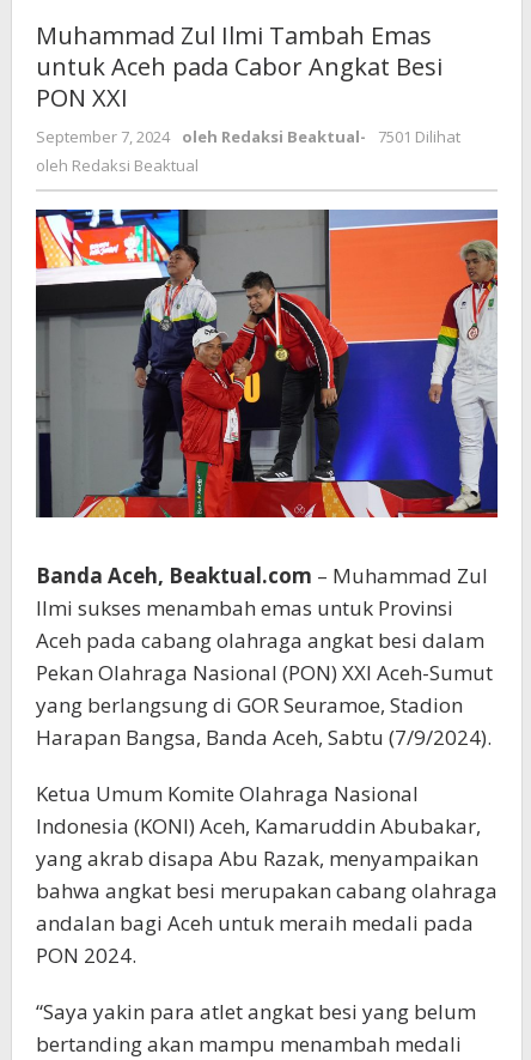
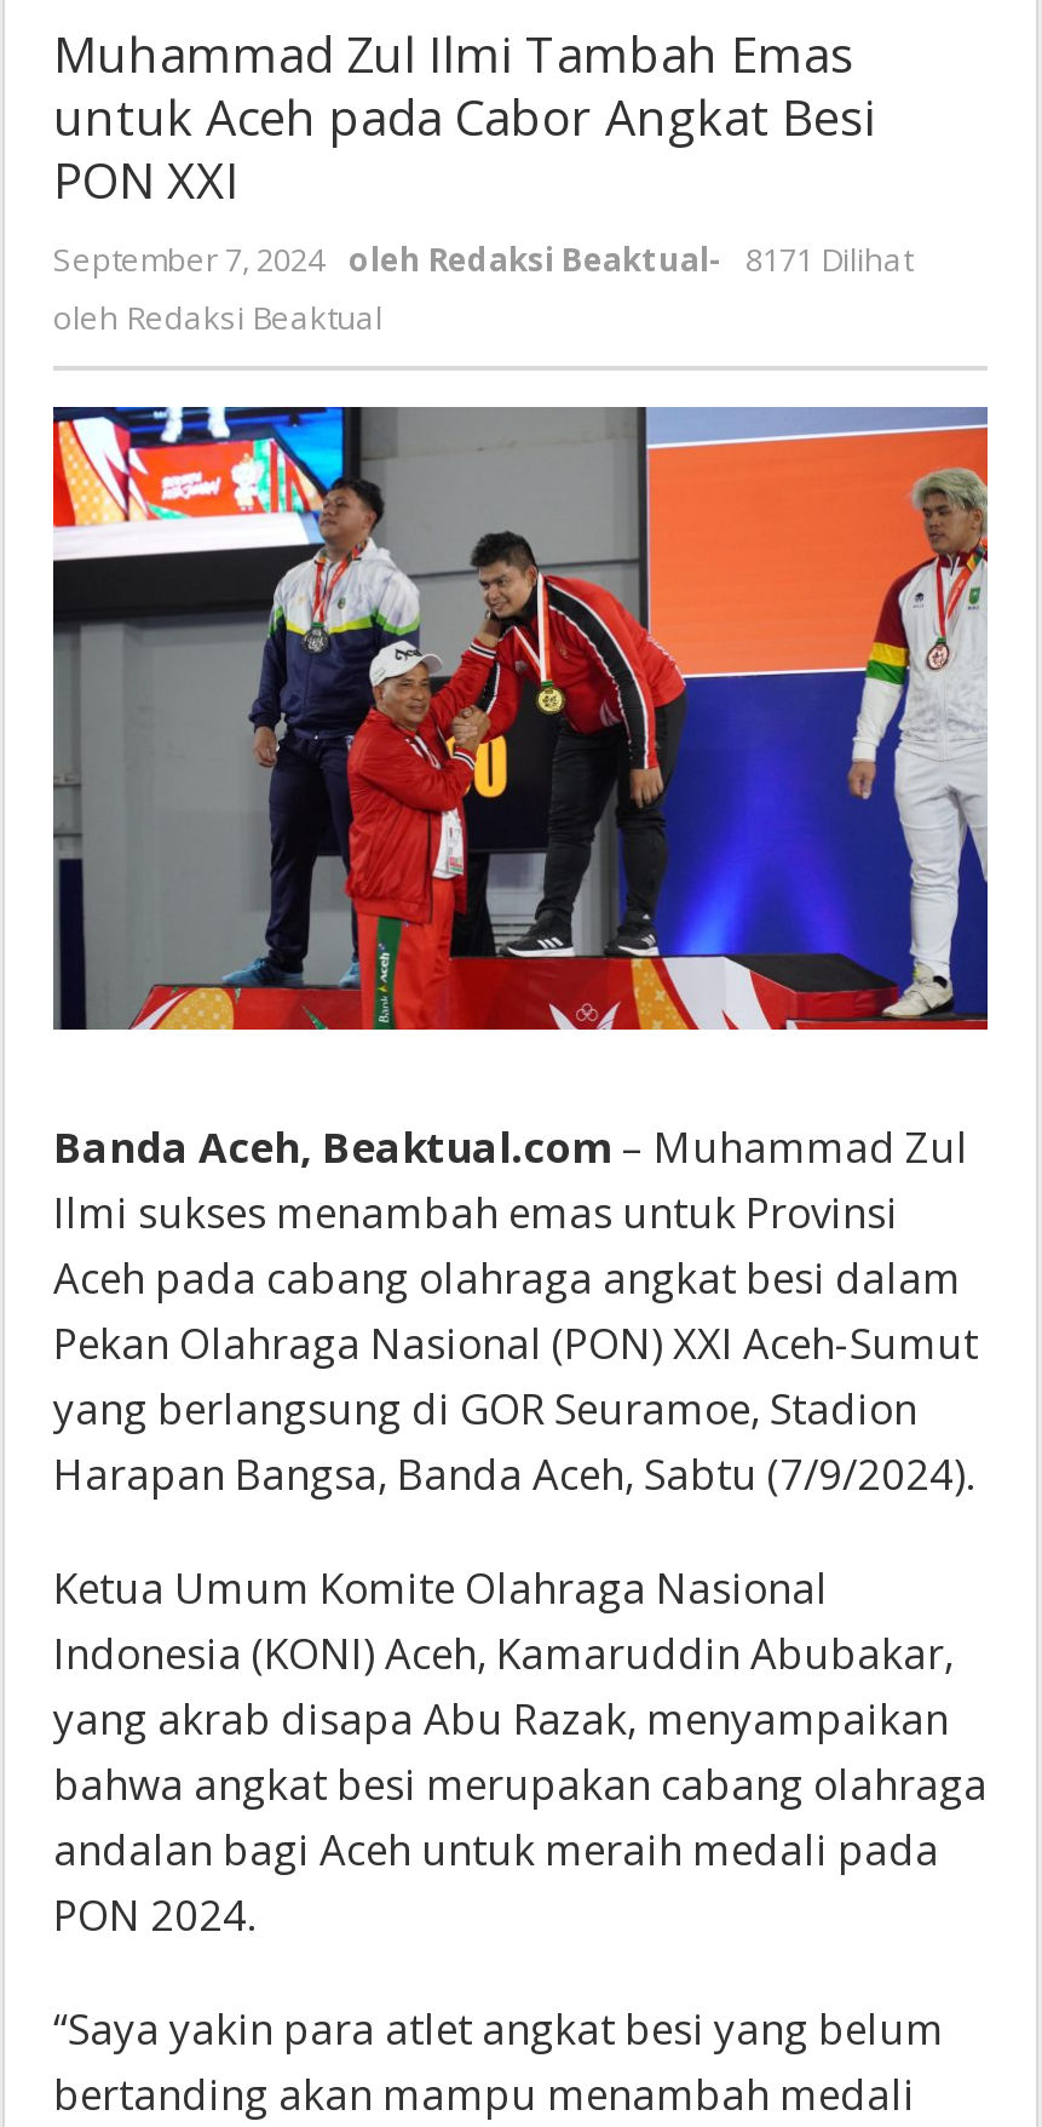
- September 7, 2024 oleh Redaksi Beaktual- 7501 Dilihat
+ September 7, 2024 oleh Redaksi Beaktual- 8171 Dilihat
